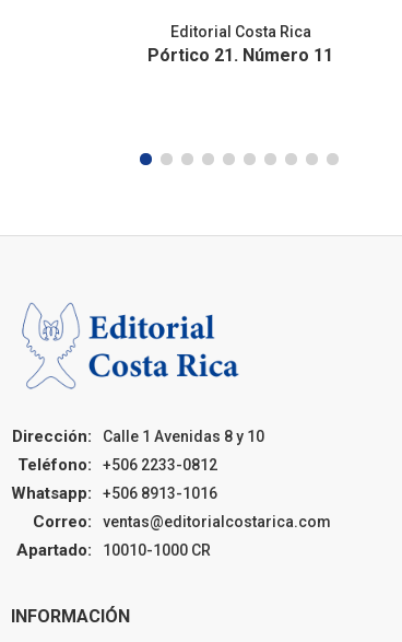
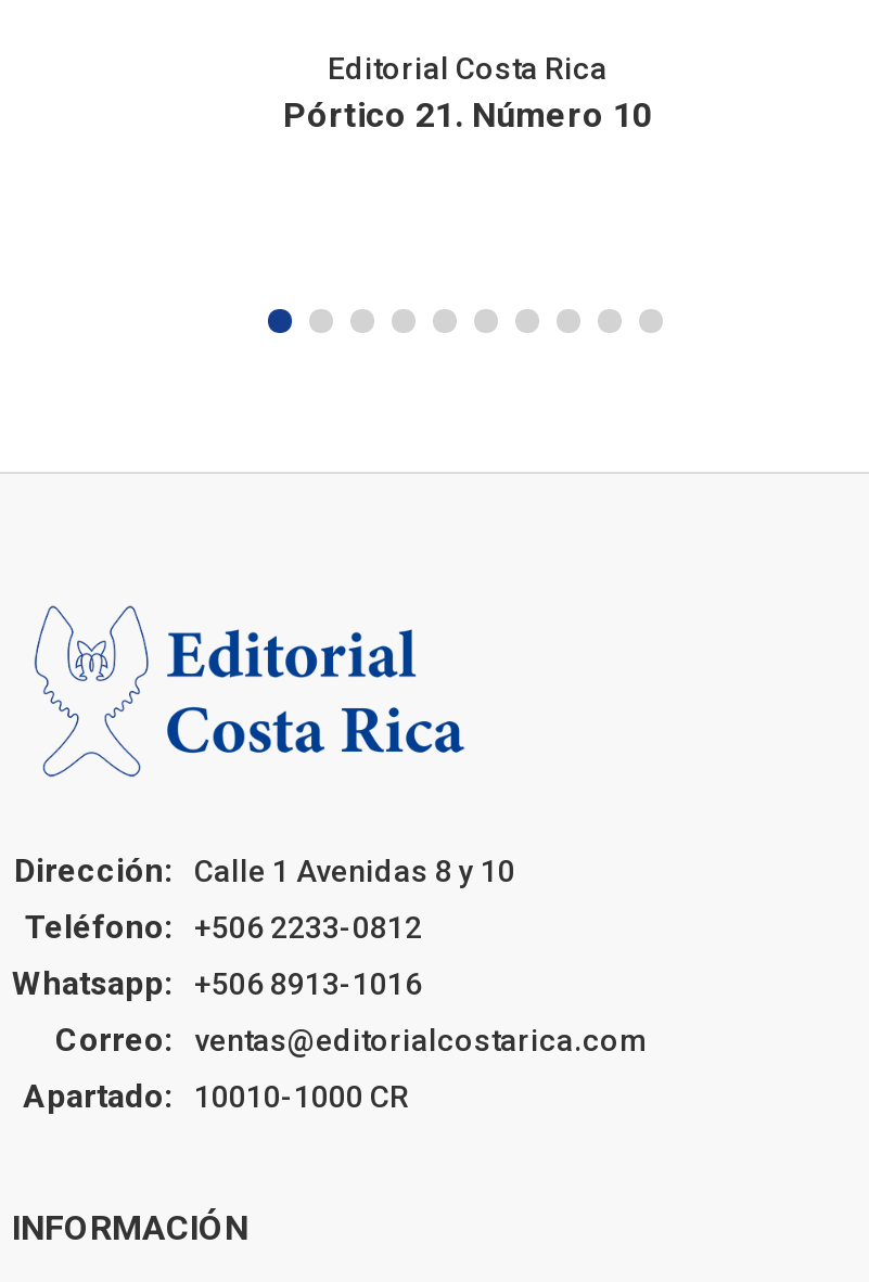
- Pórtico 21. Número 11
+ Pórtico 21. Número 10
